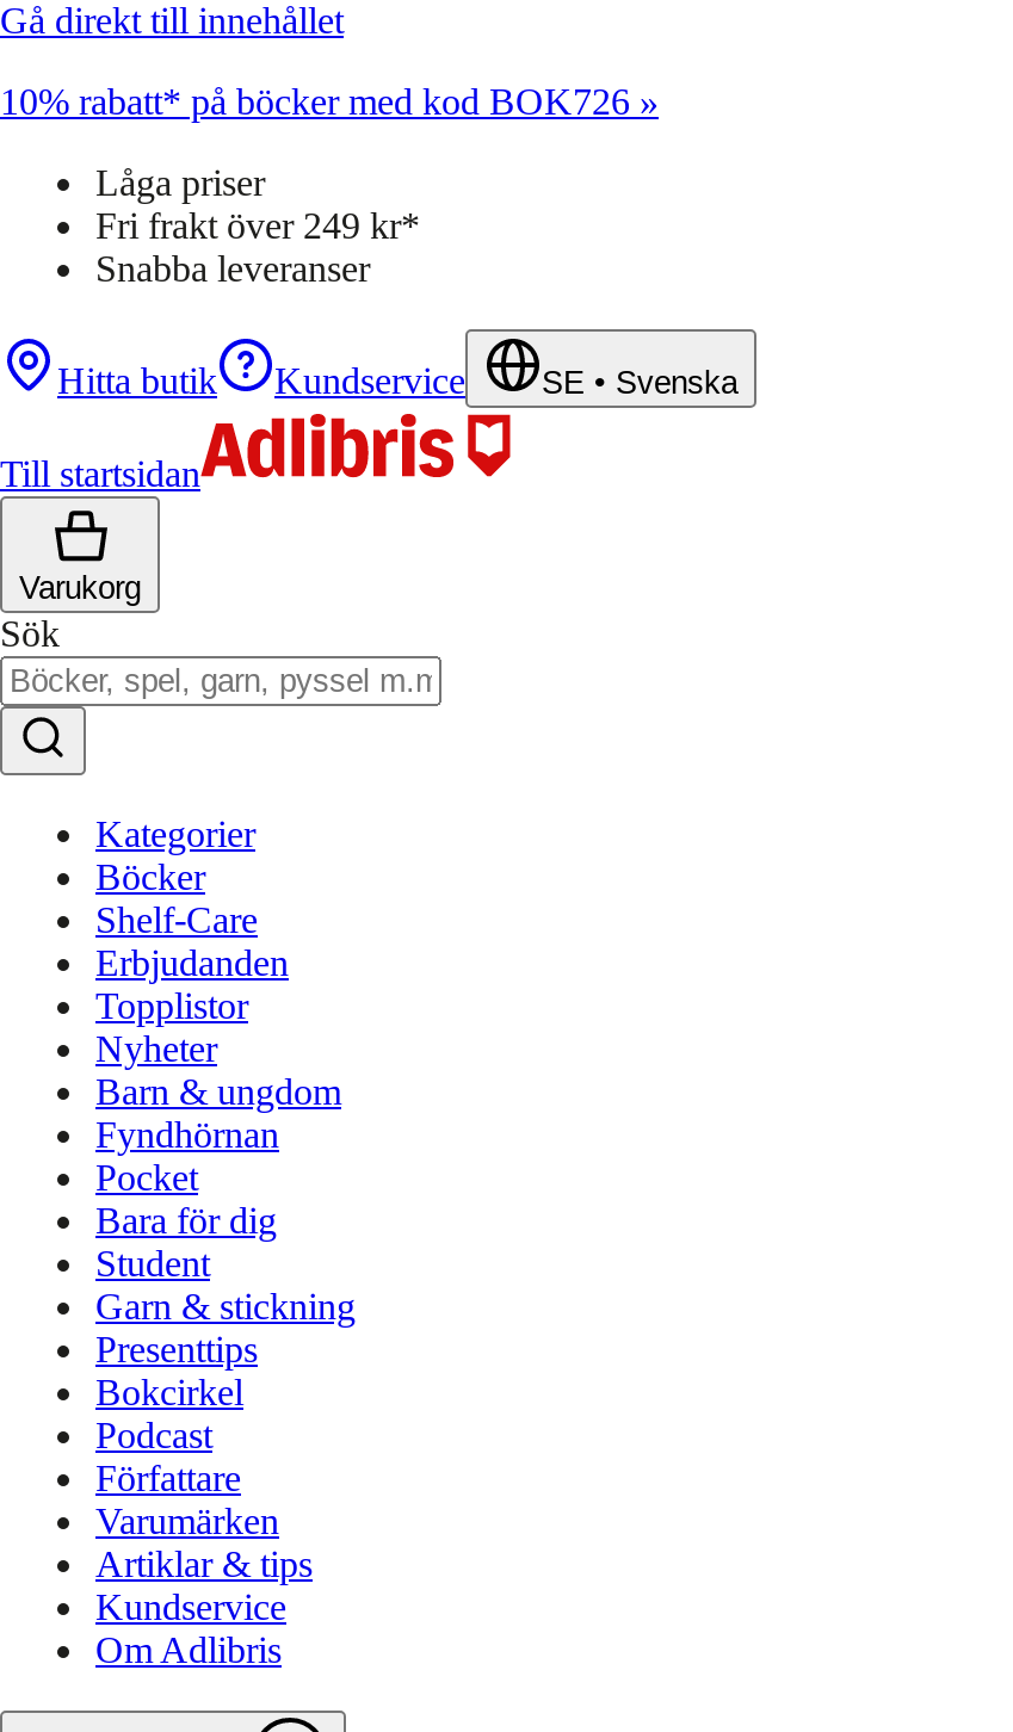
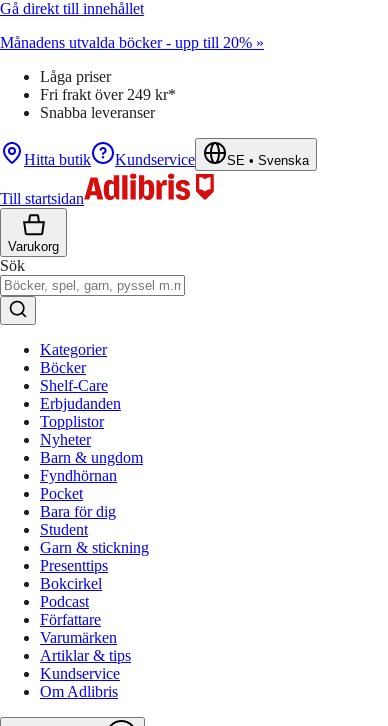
- 10% rabatt* på böcker med kod BOK726 »
+ Månadens utvalda böcker - upp till 20% »
